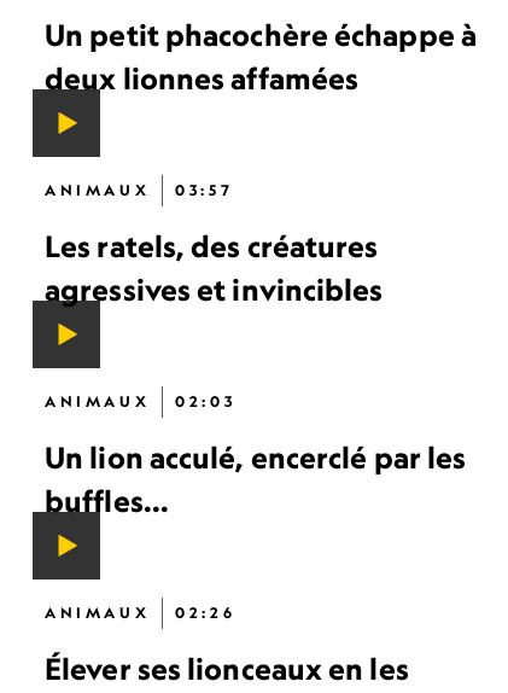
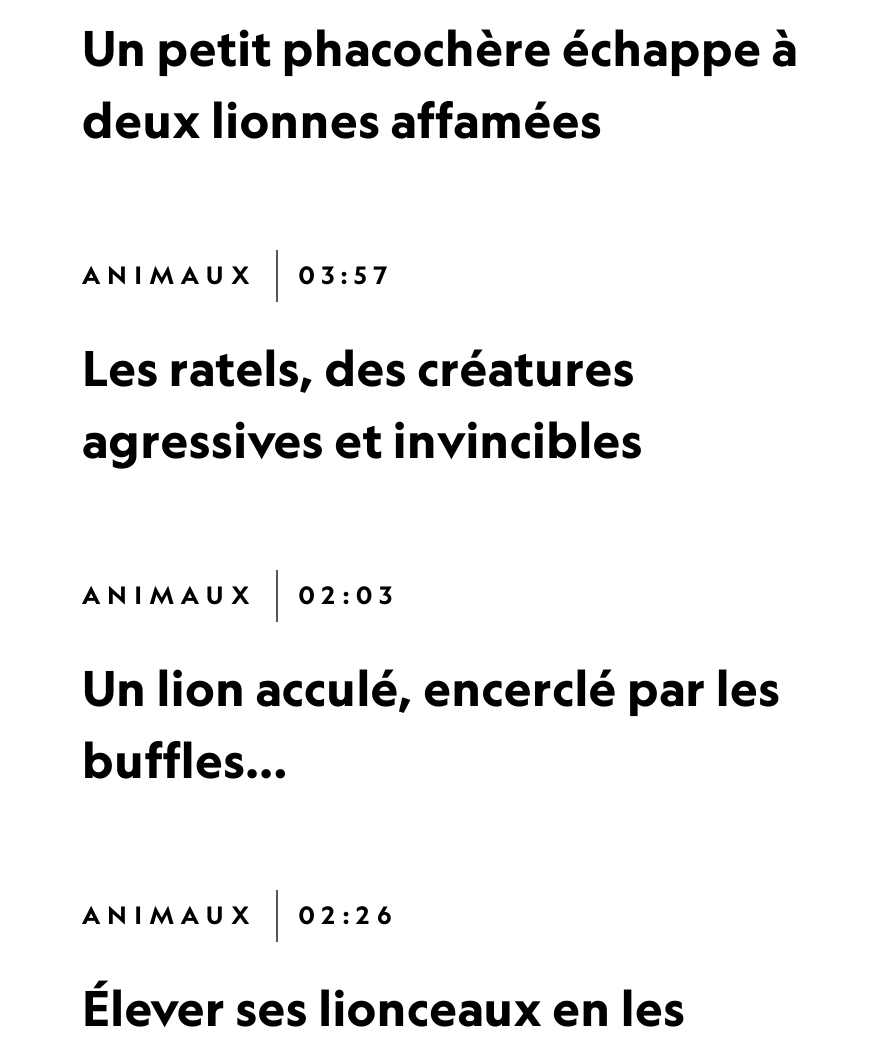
- [image]

- [image]

- [image]
